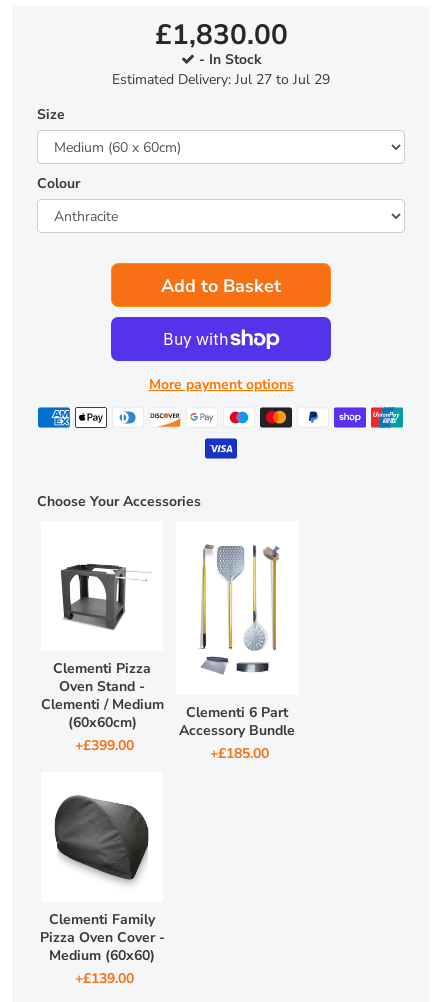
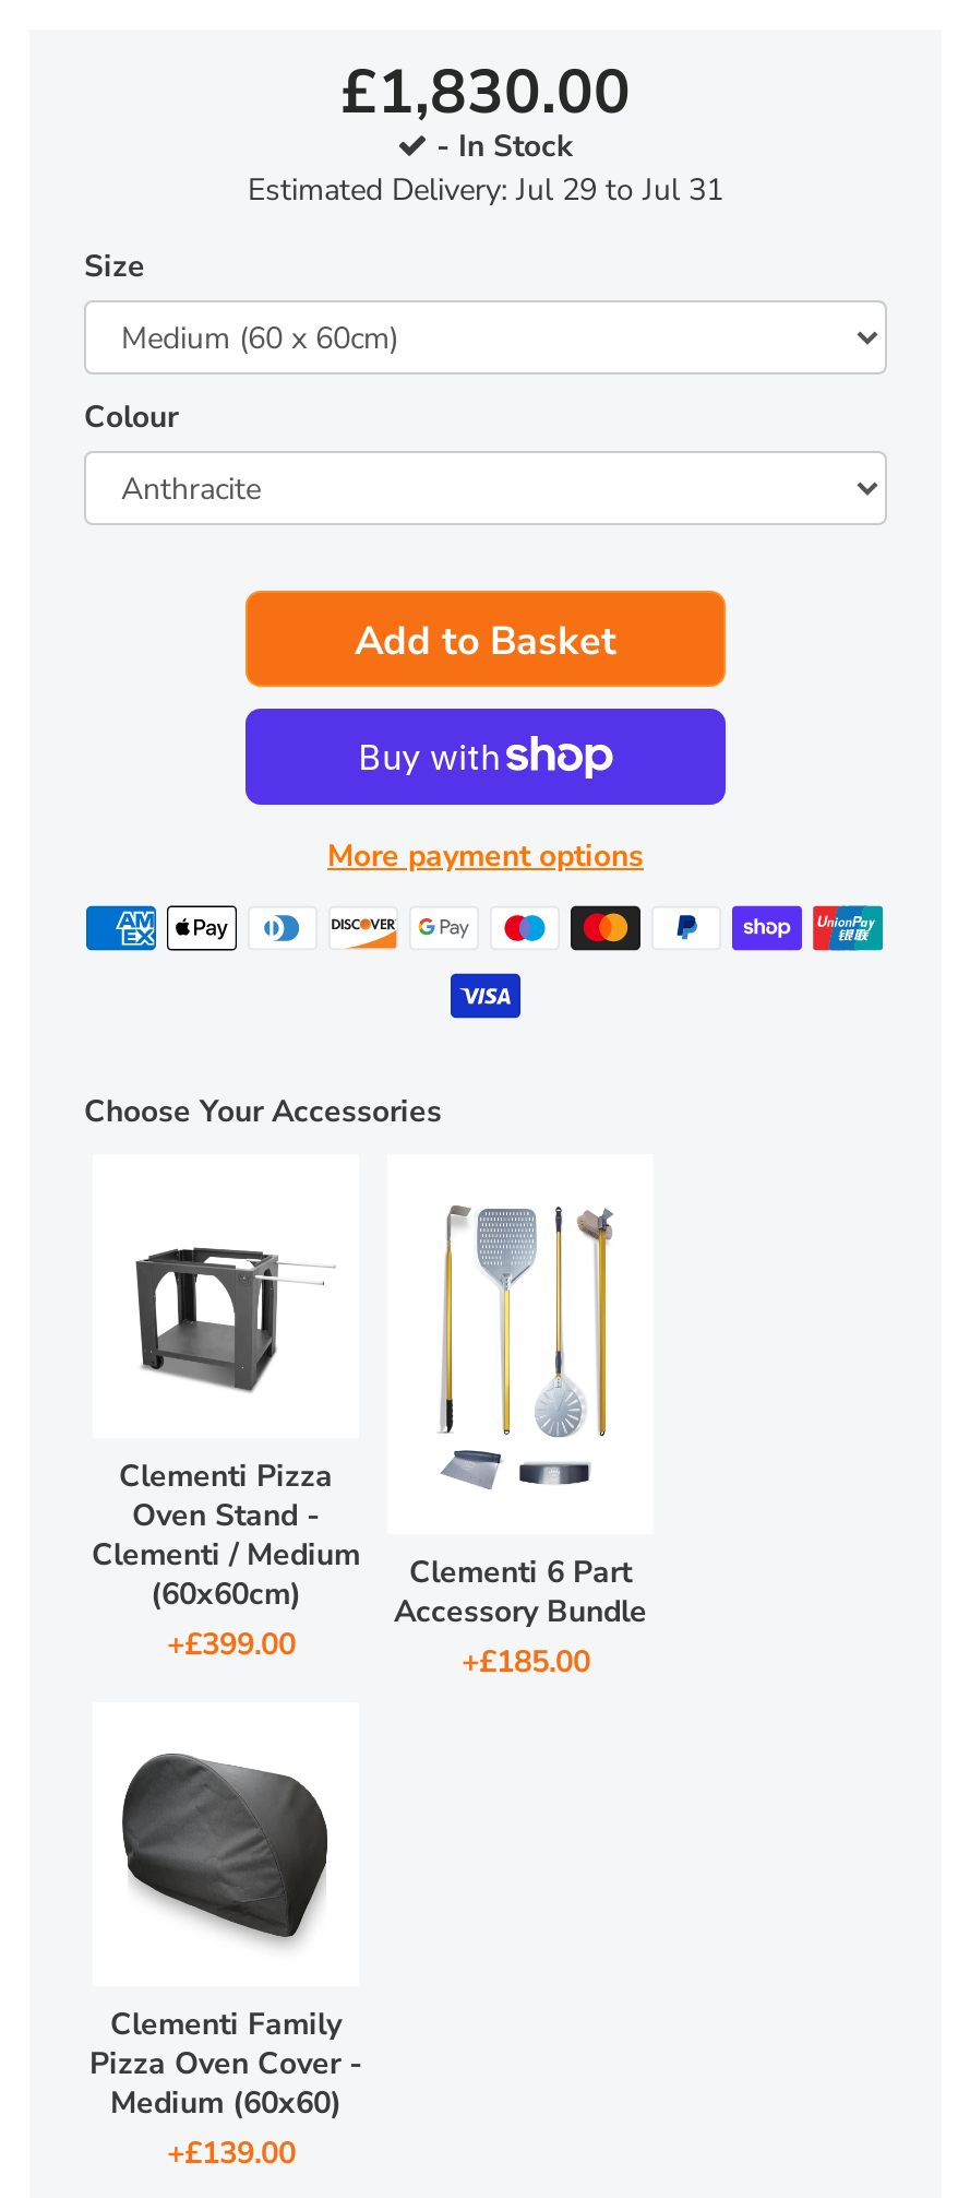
- Estimated Delivery: Jul 27 to Jul 29
+ Estimated Delivery: Jul 29 to Jul 31
